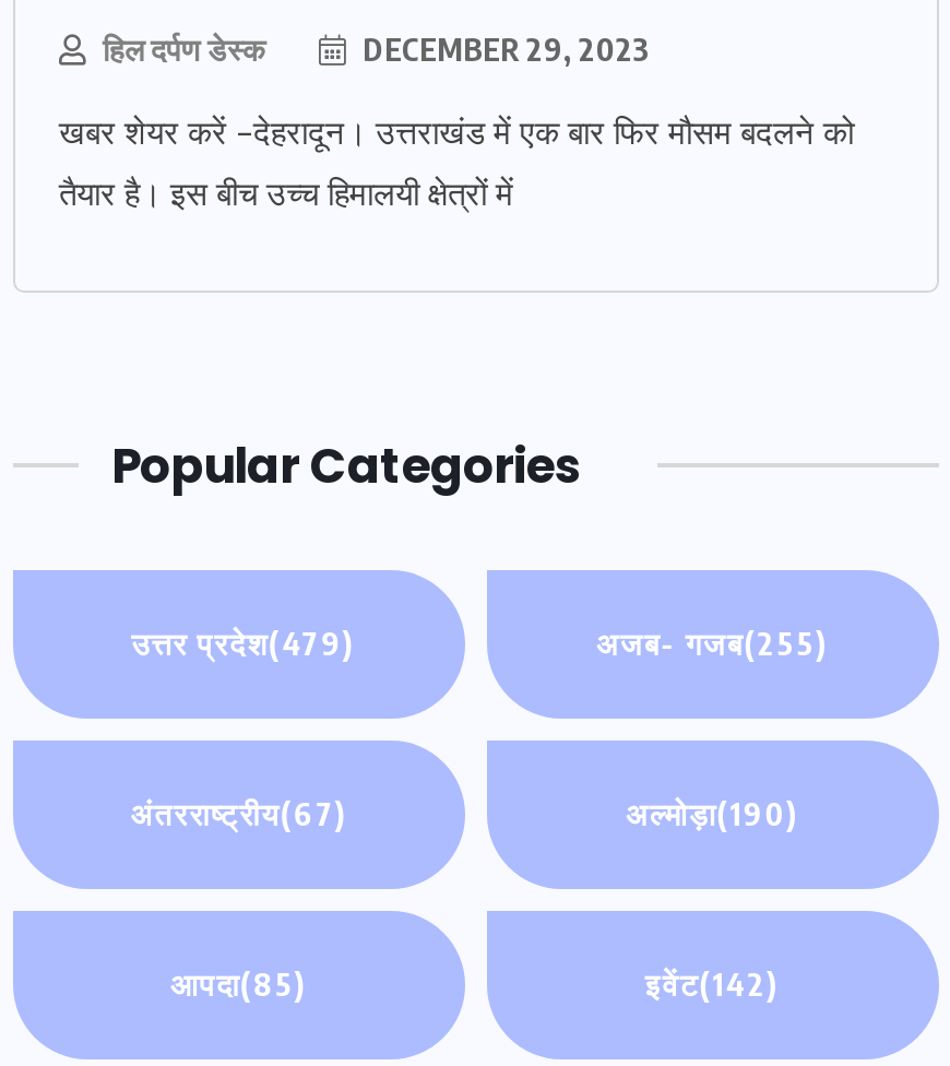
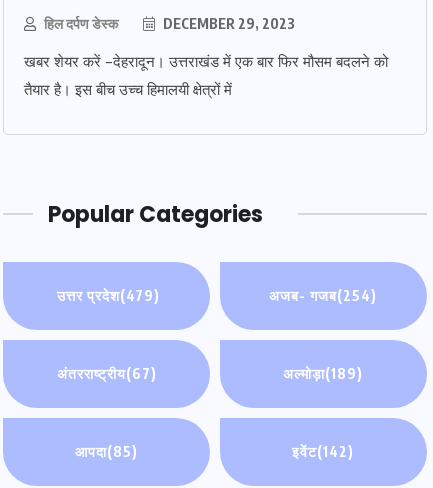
- अजब- गजब(255)
+ अजब- गजब(254)

- अल्मोड़ा(190)
+ अल्मोड़ा(189)
